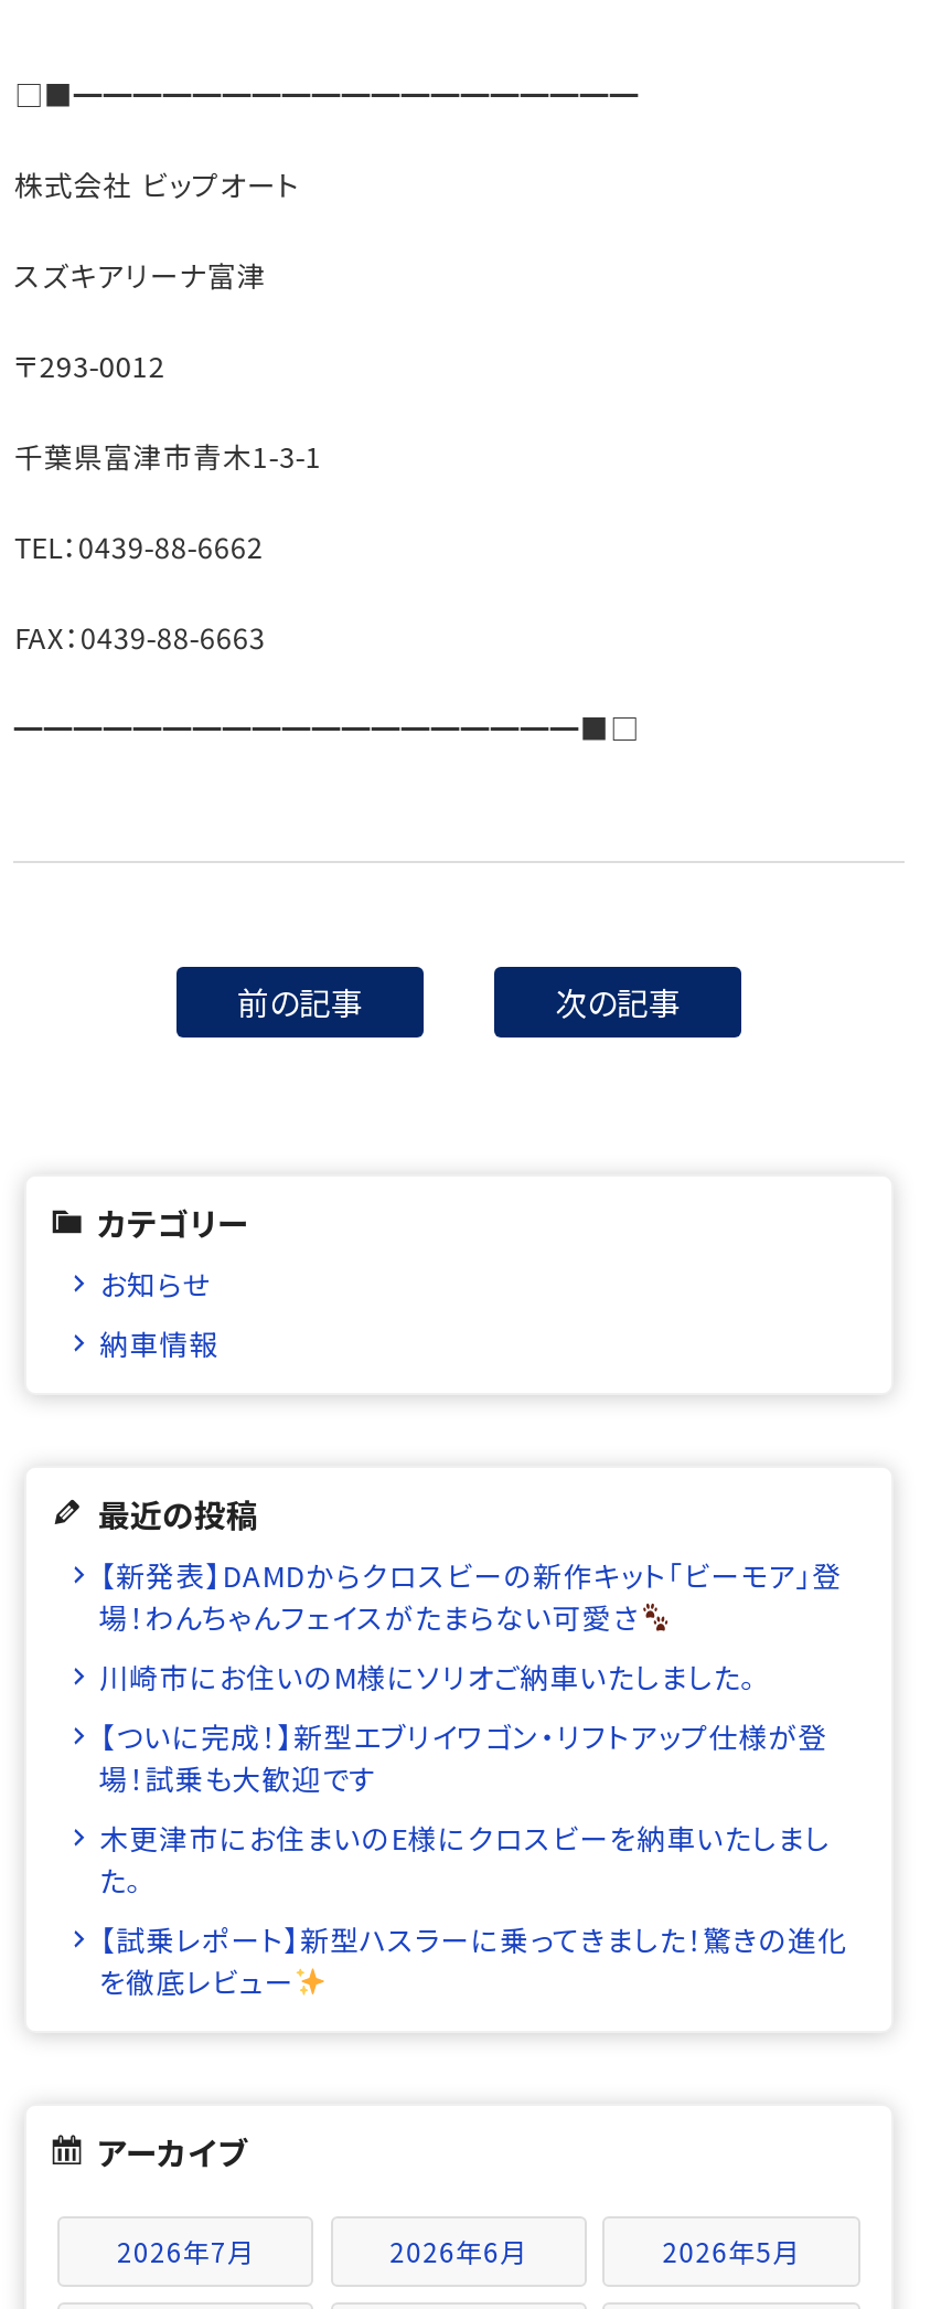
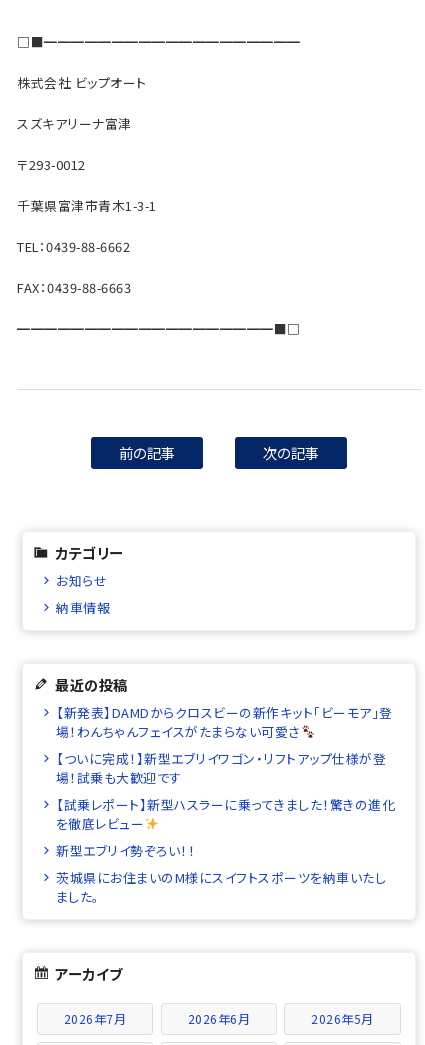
- 川崎市にお住いのM様にソリオご納車いたしました。

moved up: 【ついに完成！】新型エブリイワゴン・リフトアップ仕様が登 | 場！試乗も大歓迎です

- 木更津市にお住まいのE様にクロスビーを納車いたしまし
- た。

moved up: 【試乗レポート】新型ハスラーに乗ってきました！驚きの進化 | を徹底レビュー

+ 新型エブリイ勢ぞろい！！
+ 茨城県にお住まいのM様にスイフトスポーツを納車いたし
+ ました。
